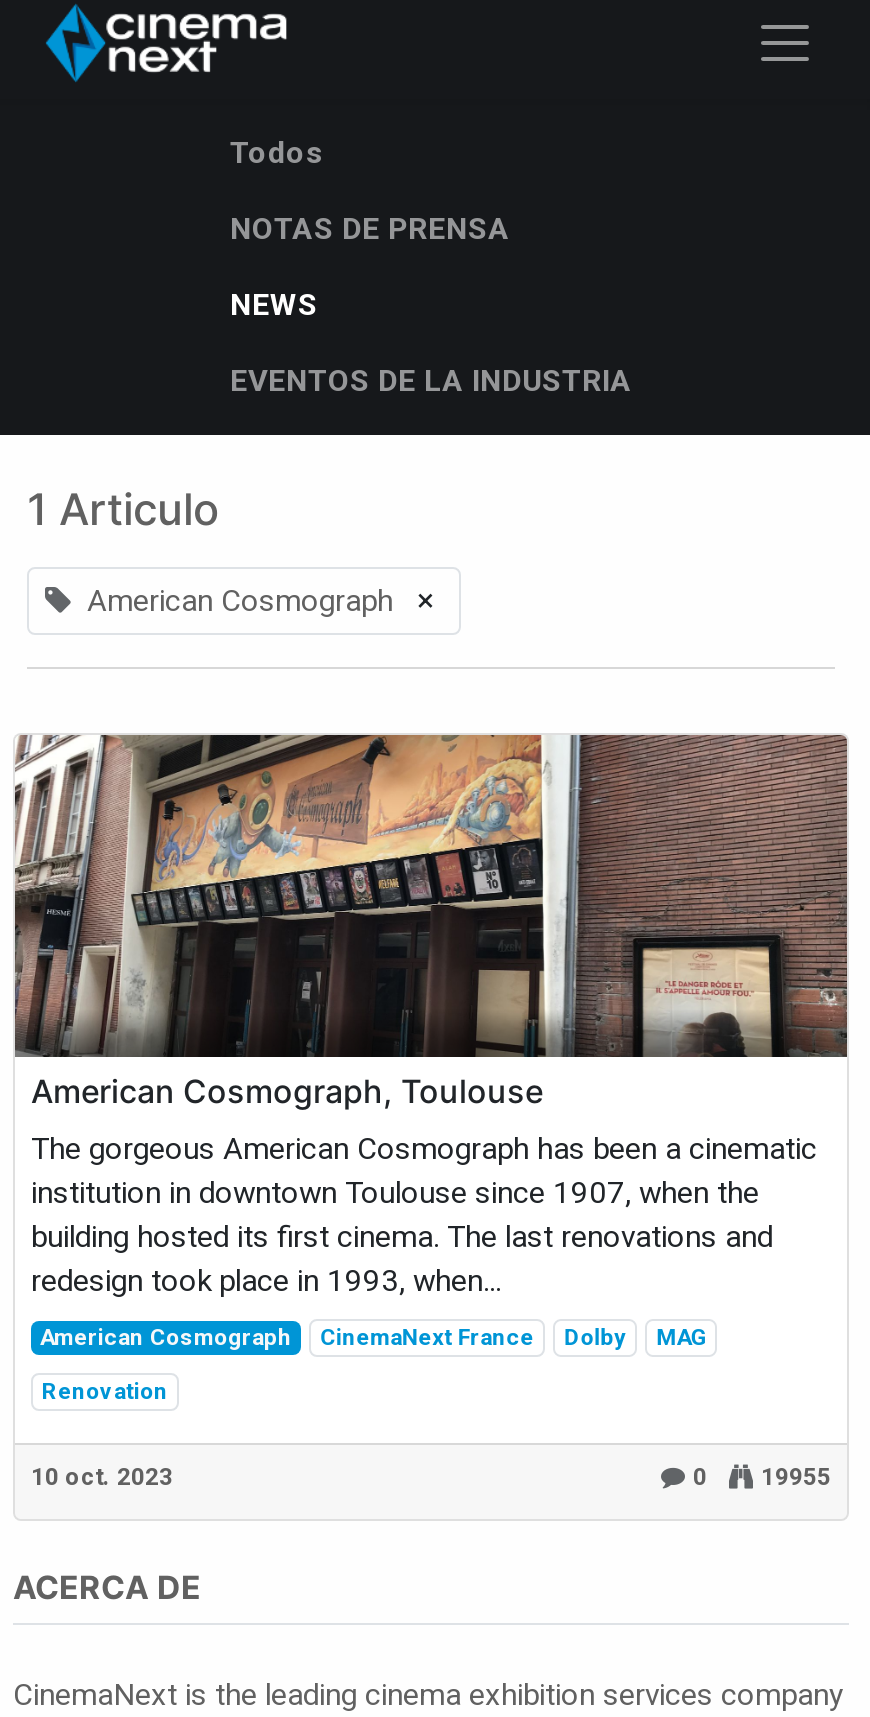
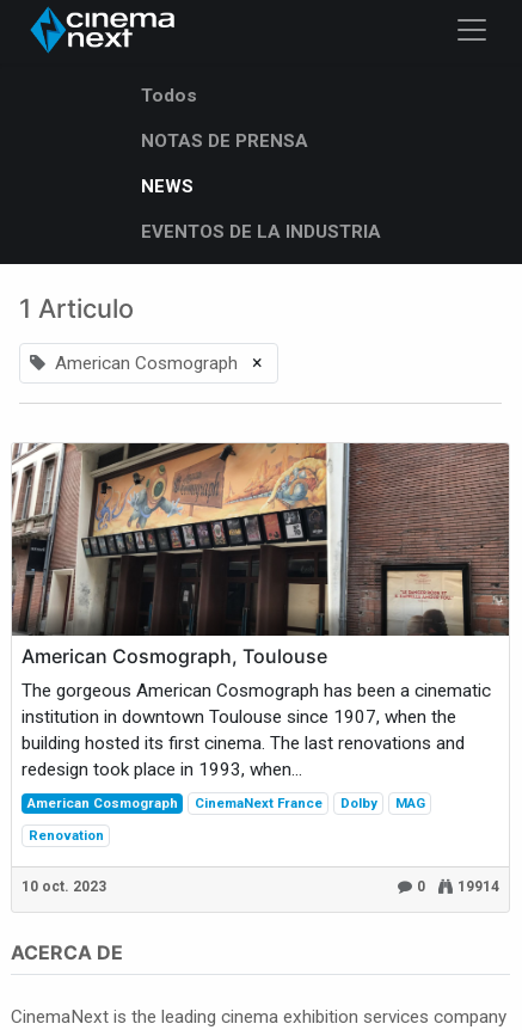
- 0 19955
+ 0 19914
